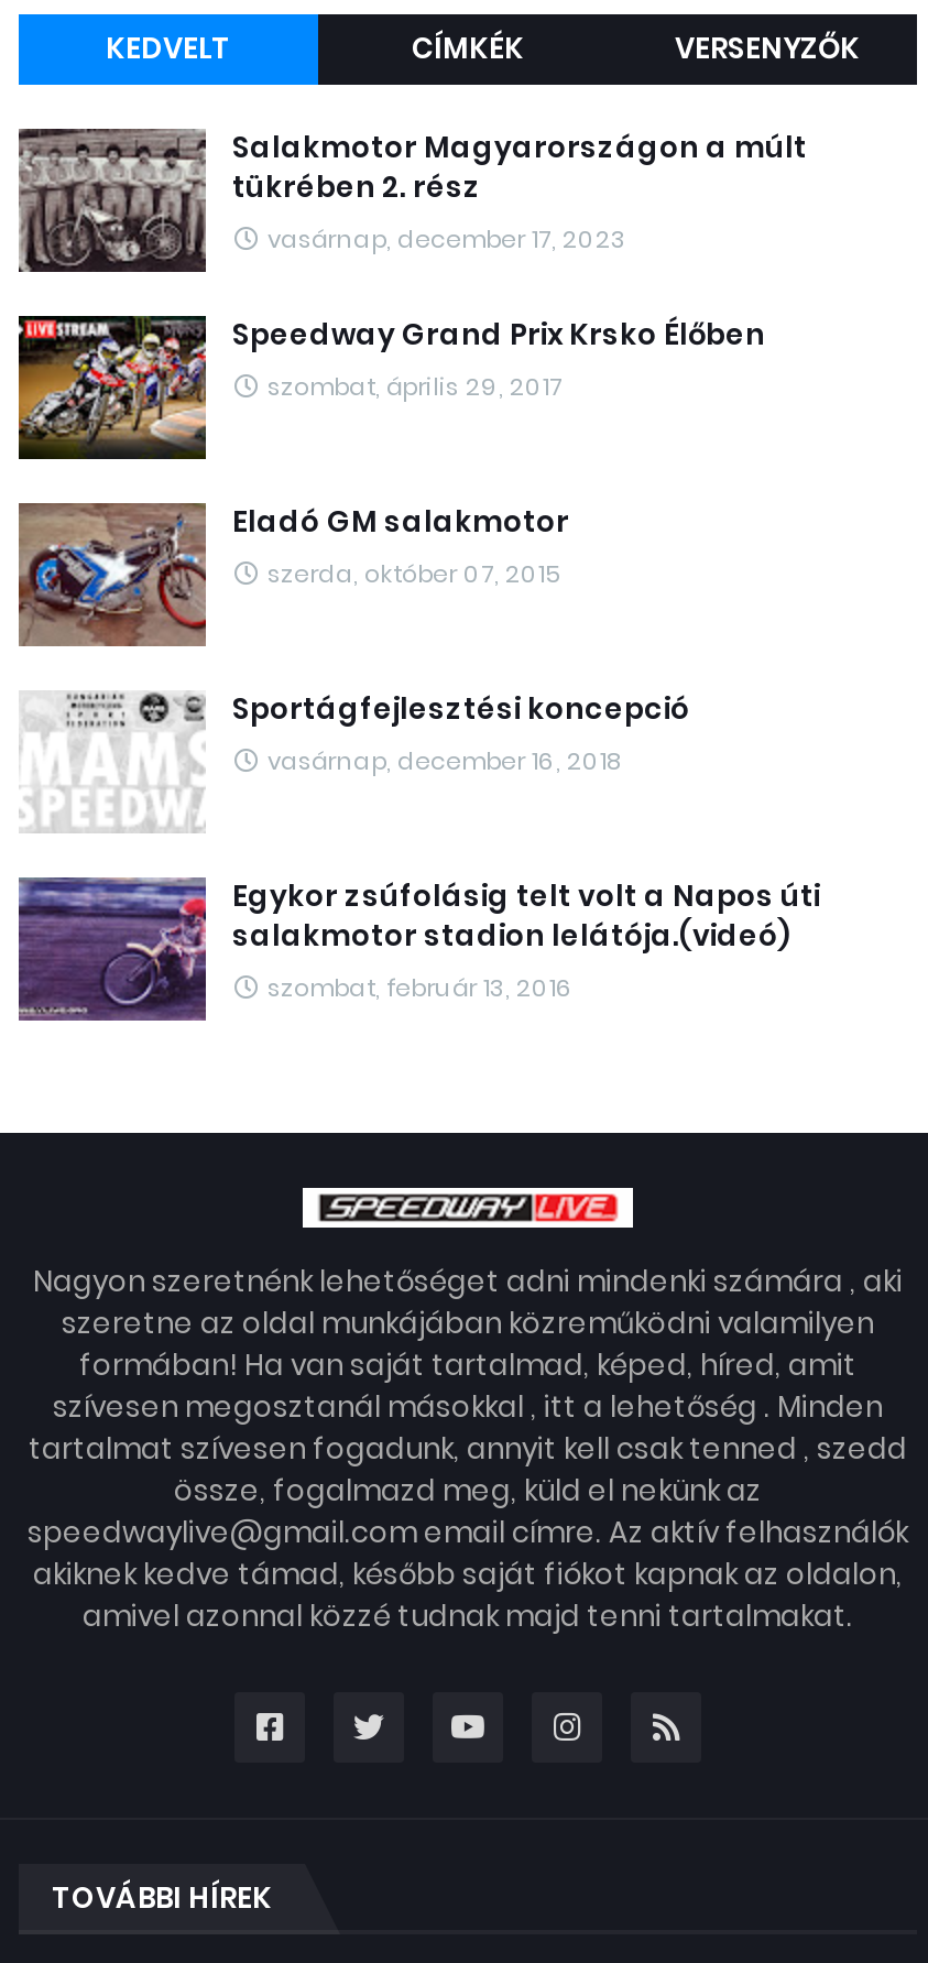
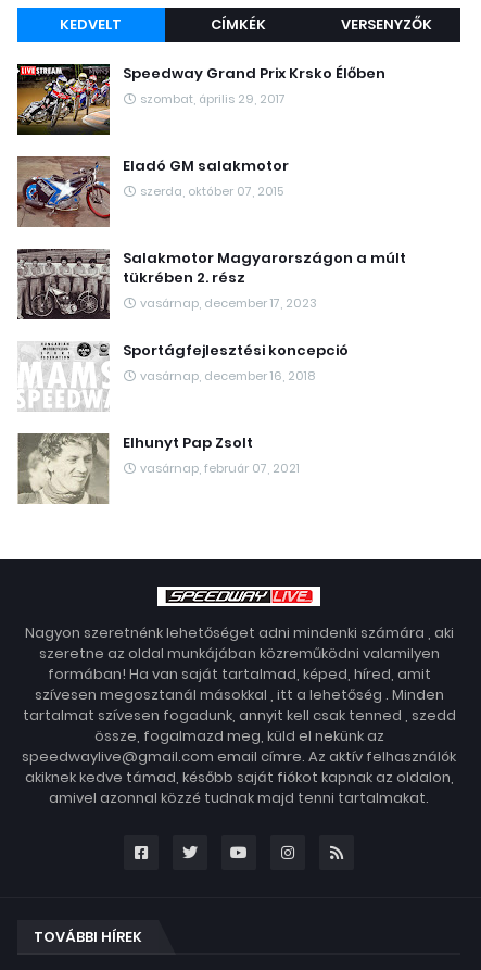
moved down: [image] | Salakmotor Magyarországon a múlt | tükrében 2. rész | vasárnap, december 17, 2023

moved up: [image] | Speedway Grand Prix Krsko Élőben | szombat, április 29, 2017 | Eladó GM salakmotor | szerda, október 07, 2015

- [image]
- Egykor zsúfolásig telt volt a Napos úti
- salakmotor stadion lelátója.(videó)
- szombat, február 13, 2016
+ [image]
+ Elhunyt Pap Zsolt
+ vasárnap, február 07, 2021
